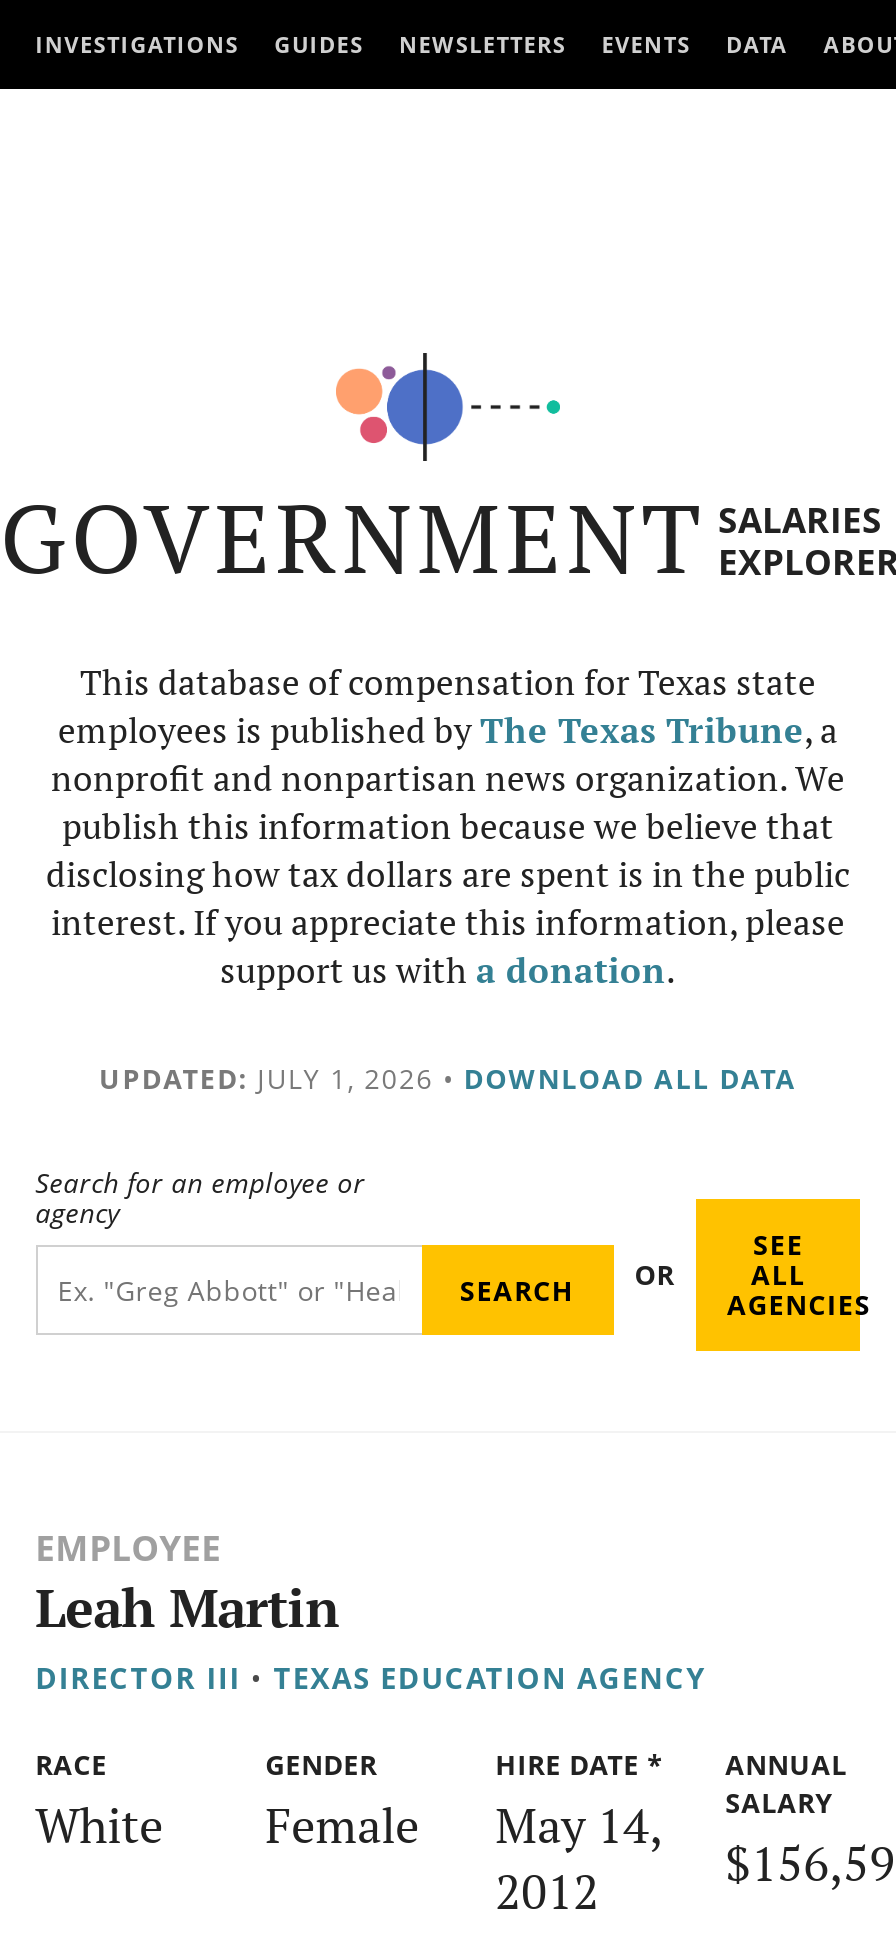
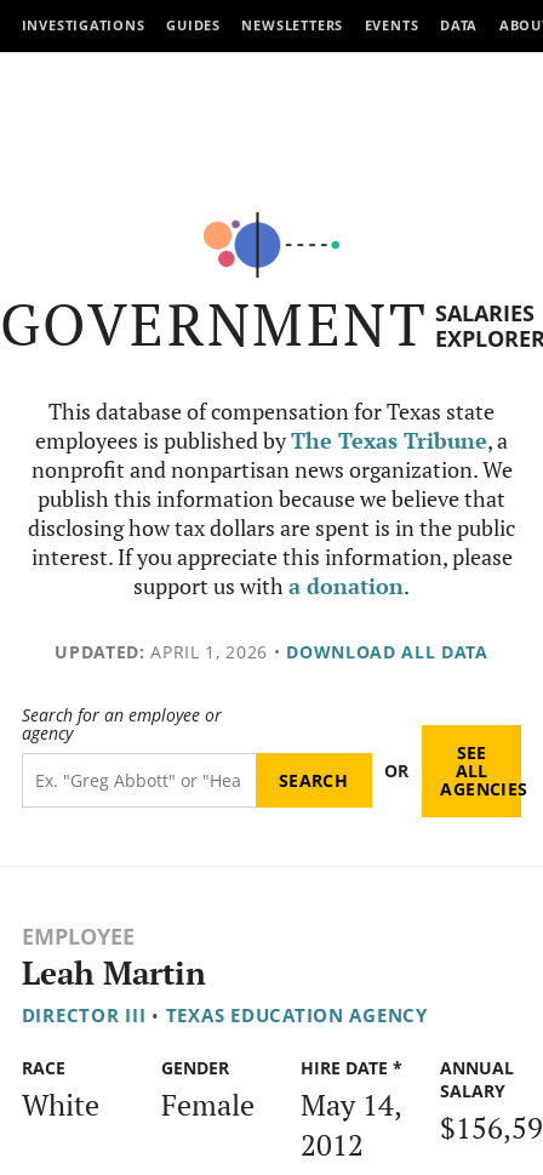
- UPDATED: JULY 1, 2026 • DOWNLOAD ALL DATA
+ UPDATED: APRIL 1, 2026 • DOWNLOAD ALL DATA
